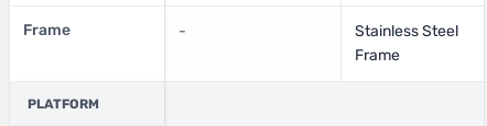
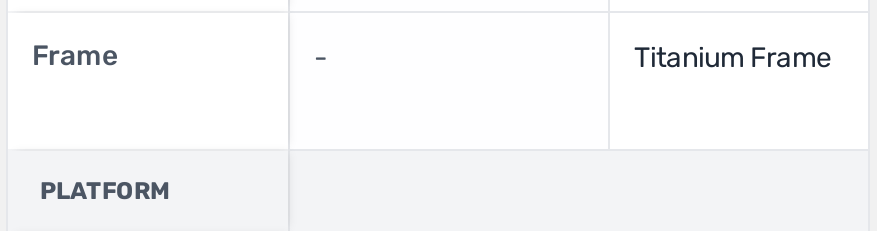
- Stainless Steel
- Frame
+ Titanium Frame
